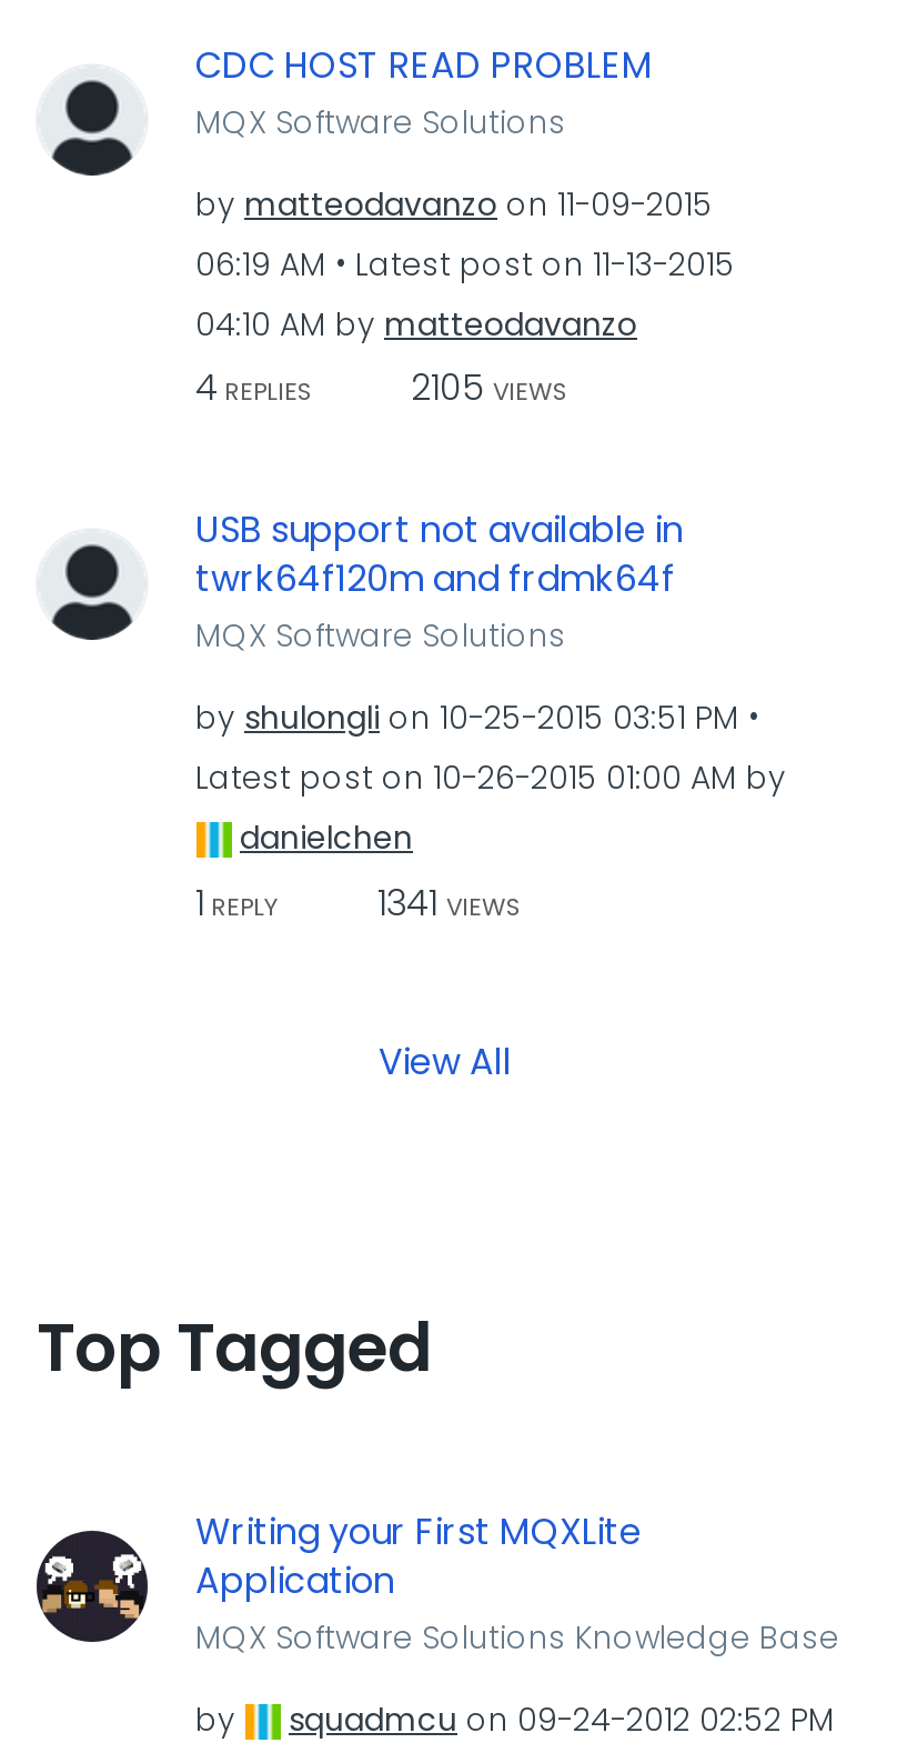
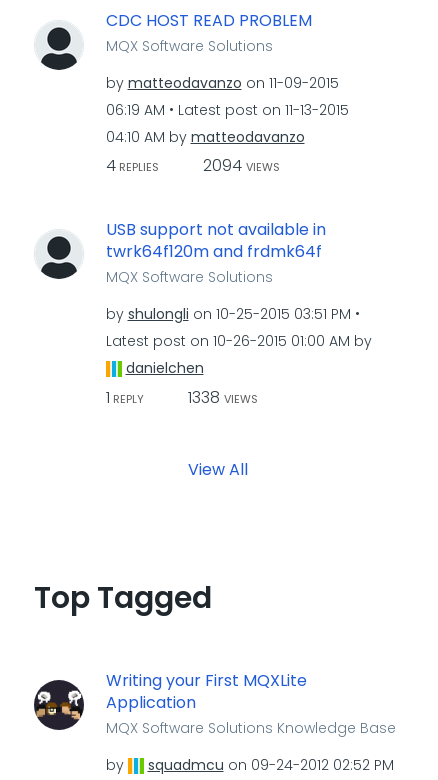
- 4 REPLIES 2105 VIEWS
+ 4 REPLIES 2094 VIEWS

- 1 REPLY 1341 VIEWS
+ 1 REPLY 1338 VIEWS
